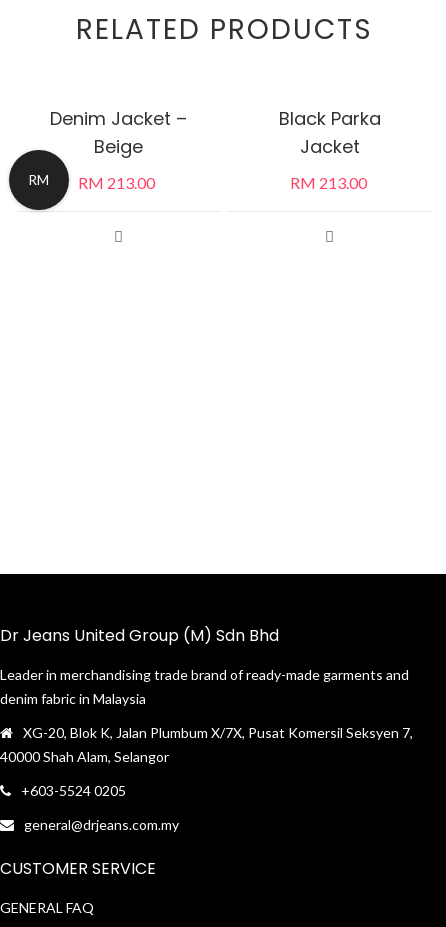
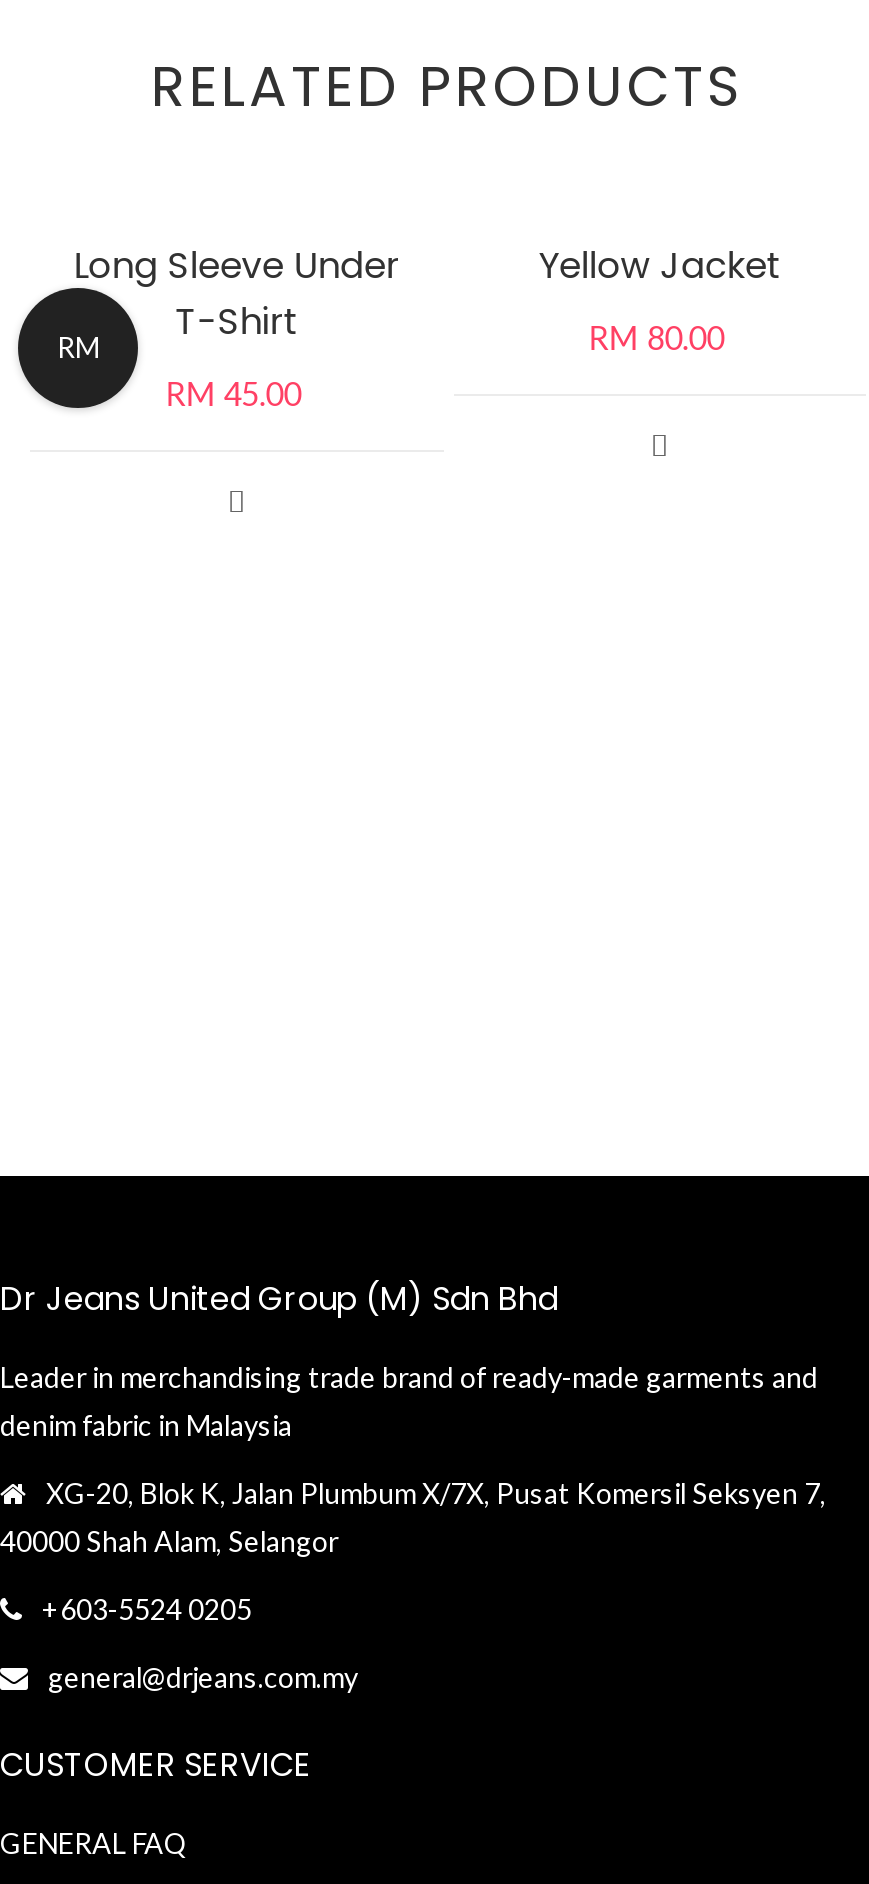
- Denim Jacket –
- Beige
+ Long Sleeve Under
+ T-Shirt

- Black Parka
- Jacket
+ Yellow Jacket

moved up: RM

- RM 213.00
+ RM 45.00

- RM 213.00
+ RM 80.00
